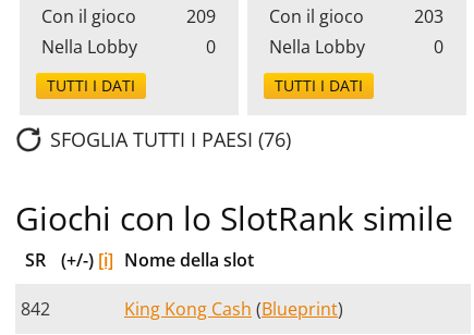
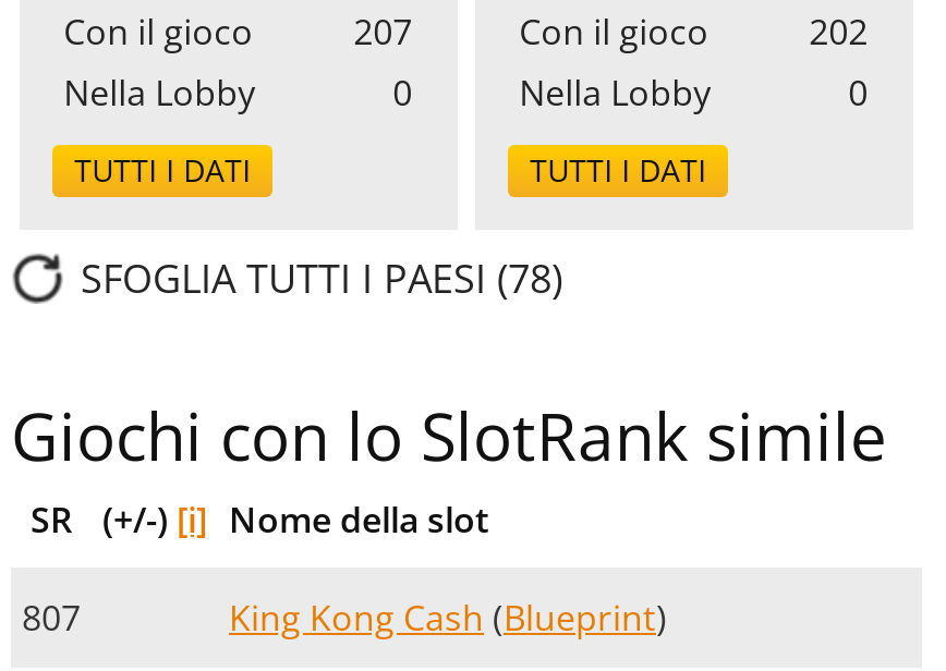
- 209
+ 207

- 203
+ 202

- SFOGLIA TUTTI I PAESI (76)
+ SFOGLIA TUTTI I PAESI (78)

- 842
+ 807
